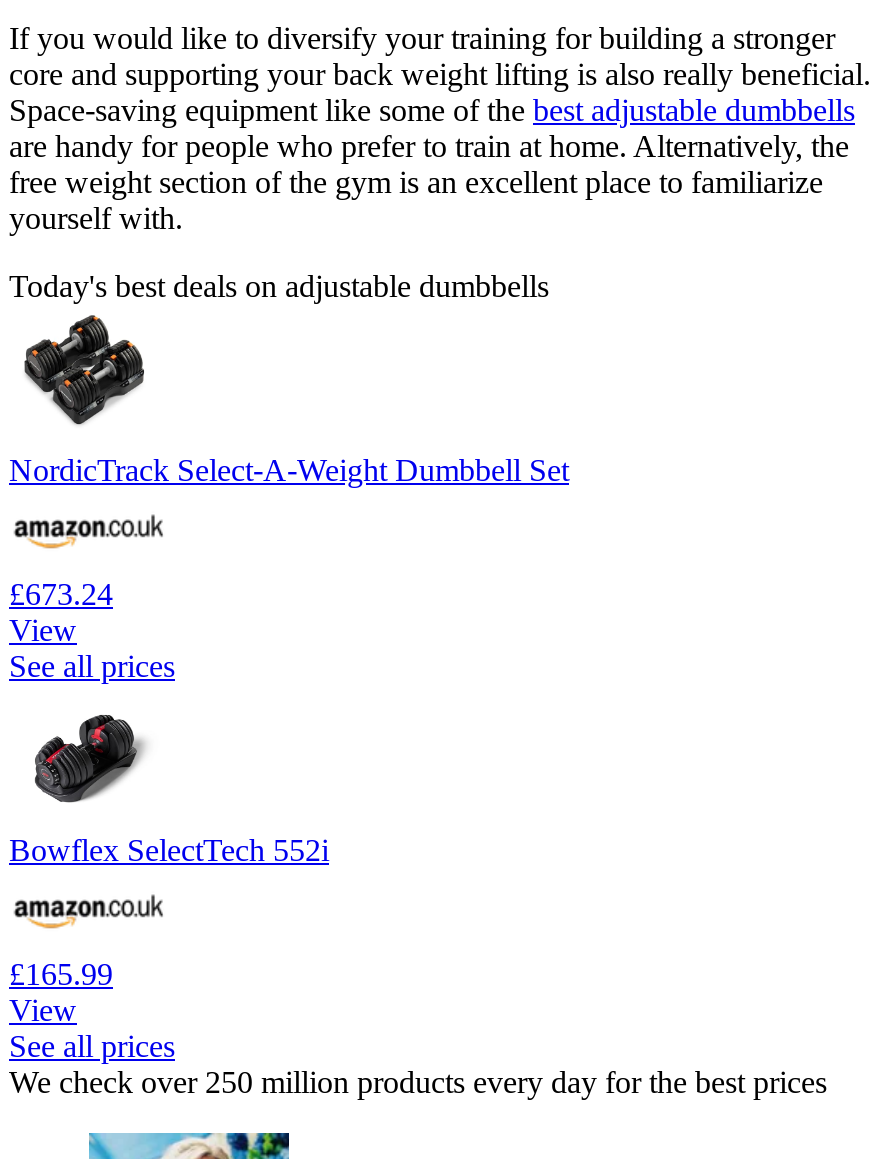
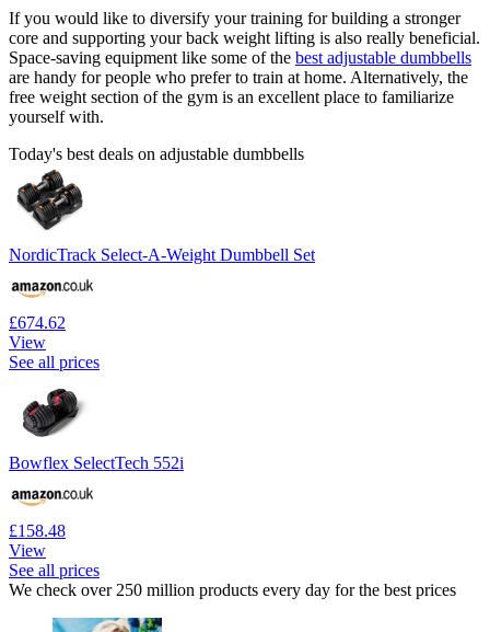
- £673.24
+ £674.62

- £165.99
+ £158.48
